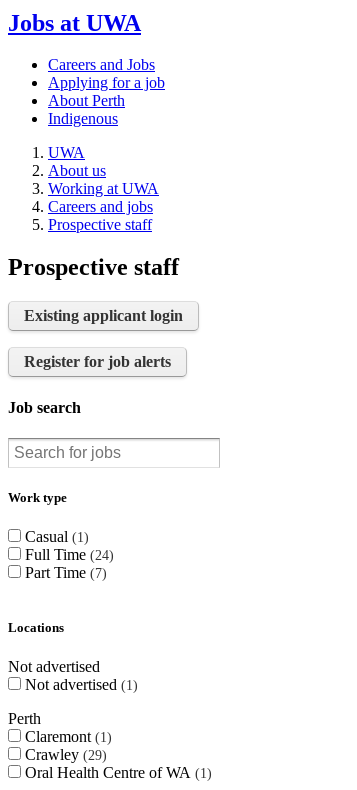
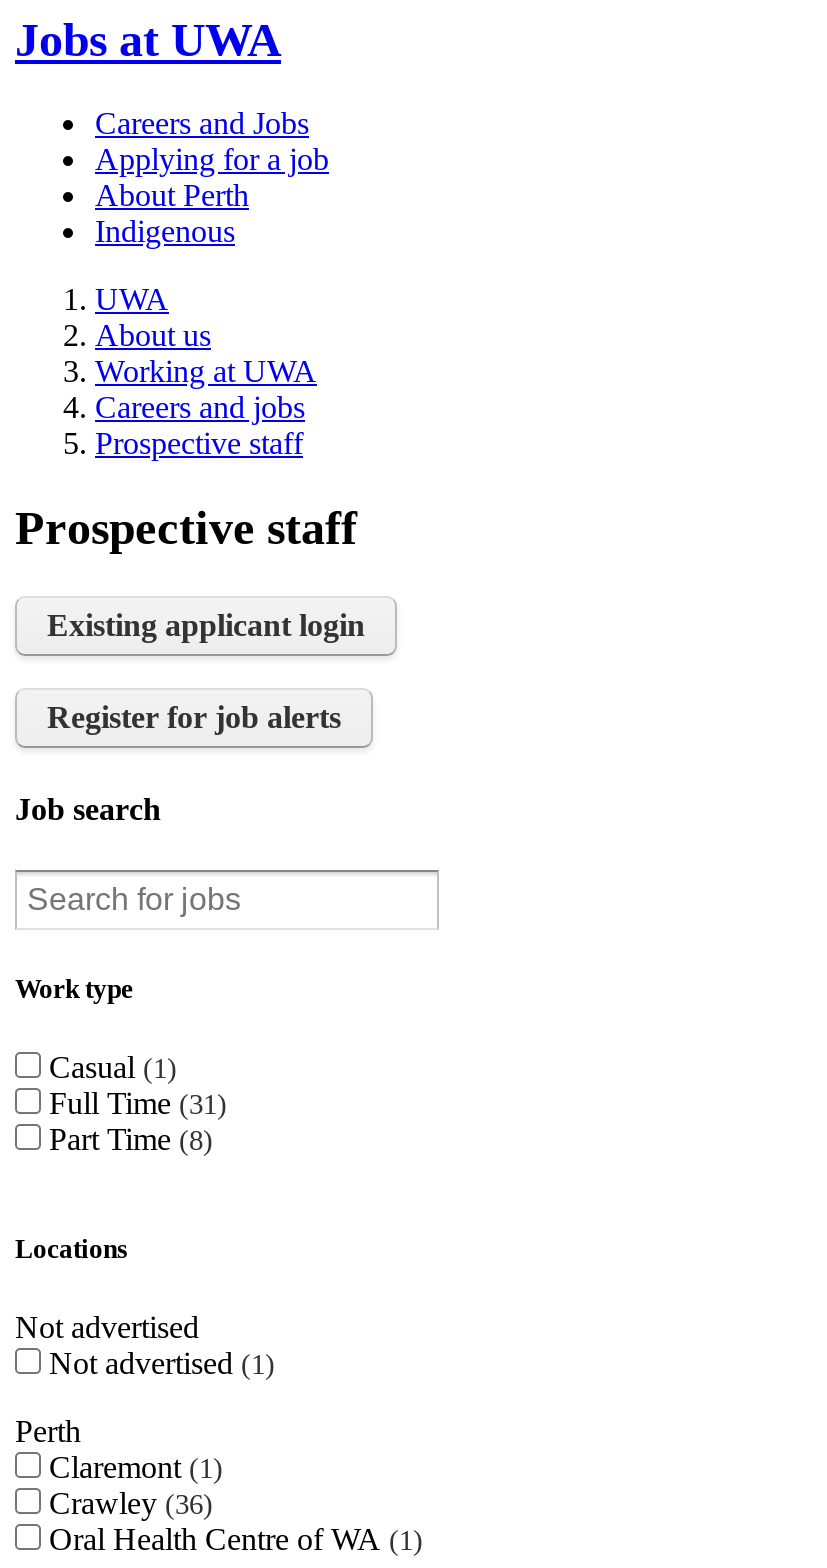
- Full Time 24
+ Full Time 31

- Part Time 7
+ Part Time 8

- Crawley 29
+ Crawley 36
